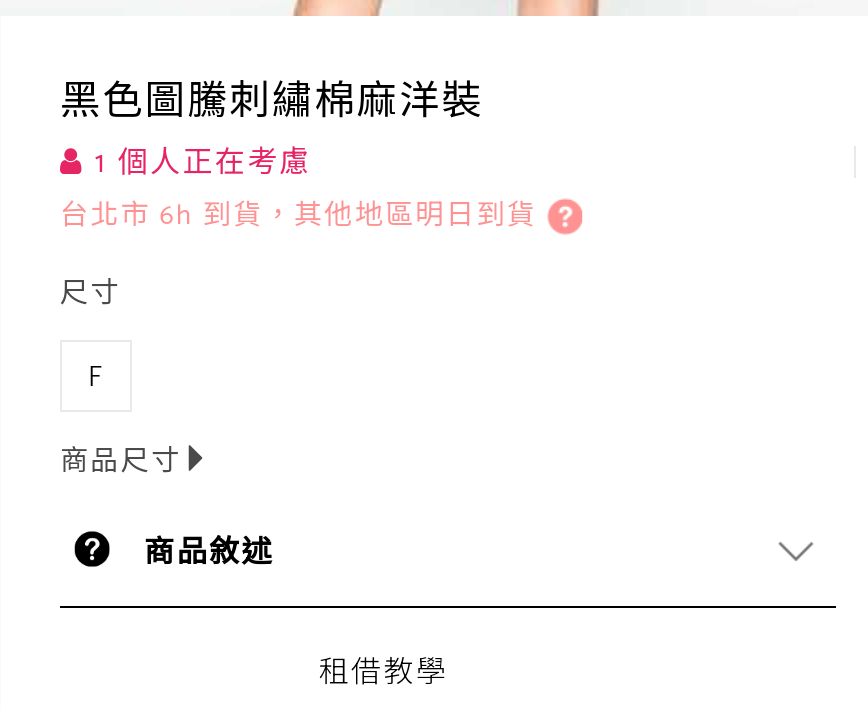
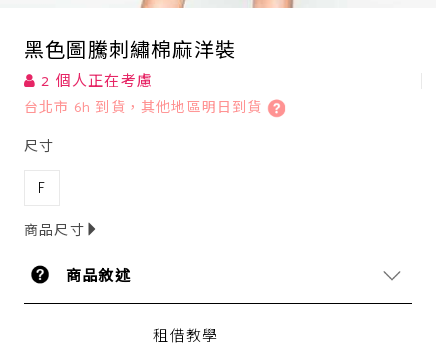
- 1 個人正在考慮
+ 2 個人正在考慮
